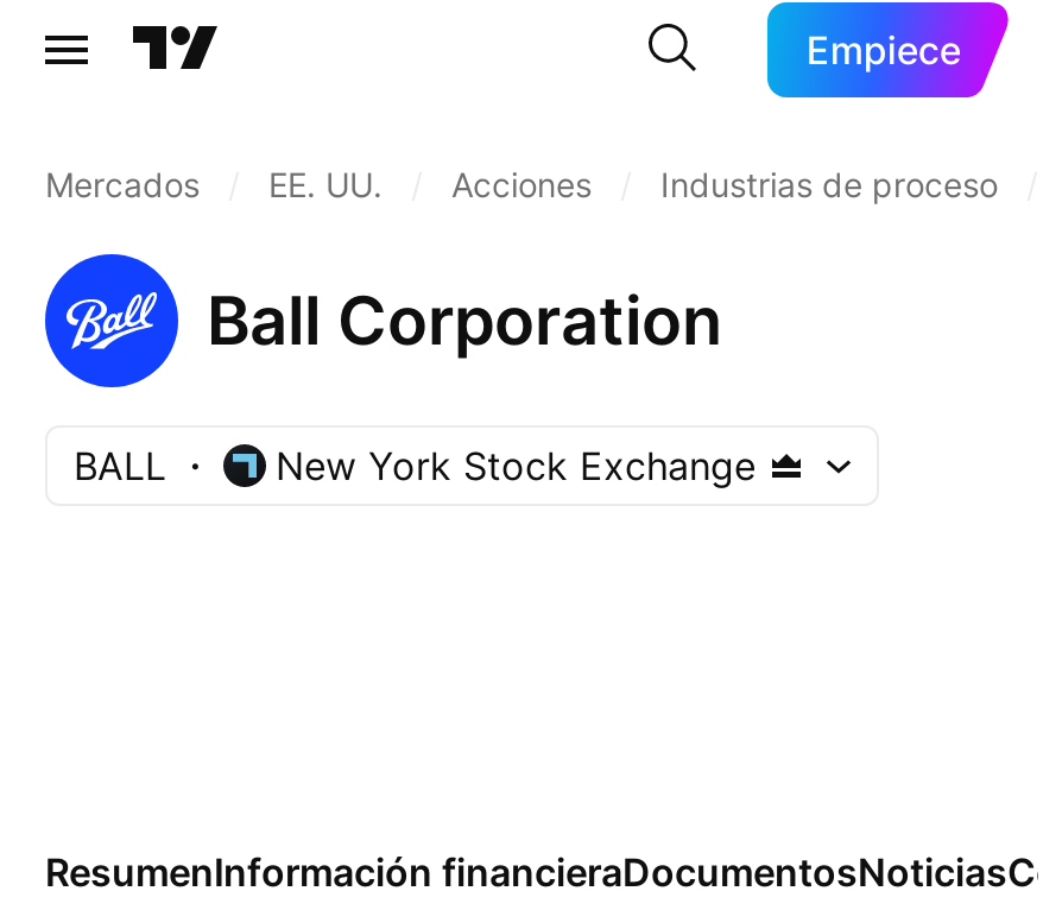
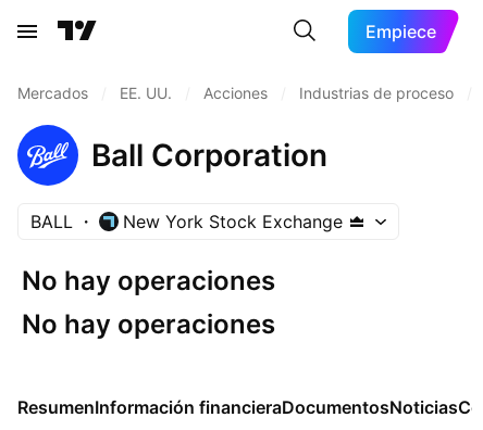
+ No hay operaciones
+ No hay operaciones
